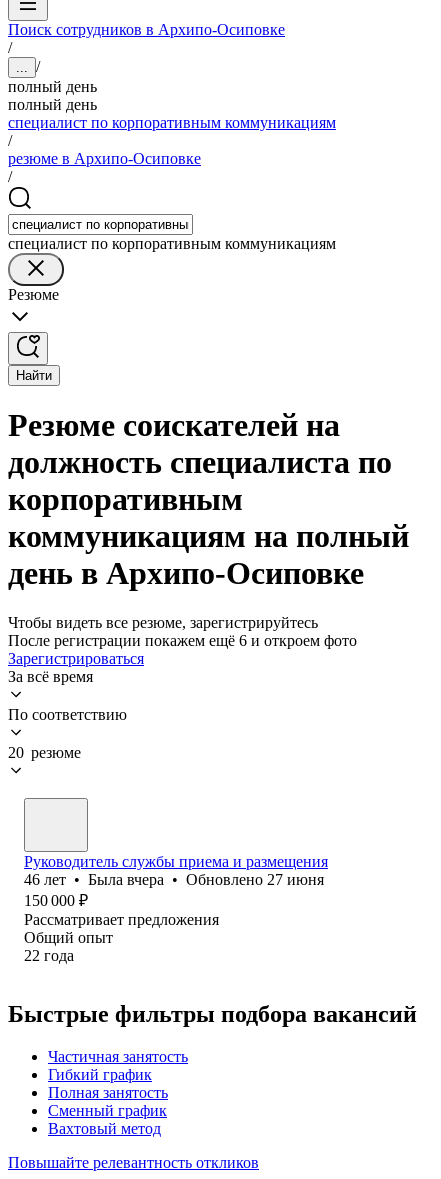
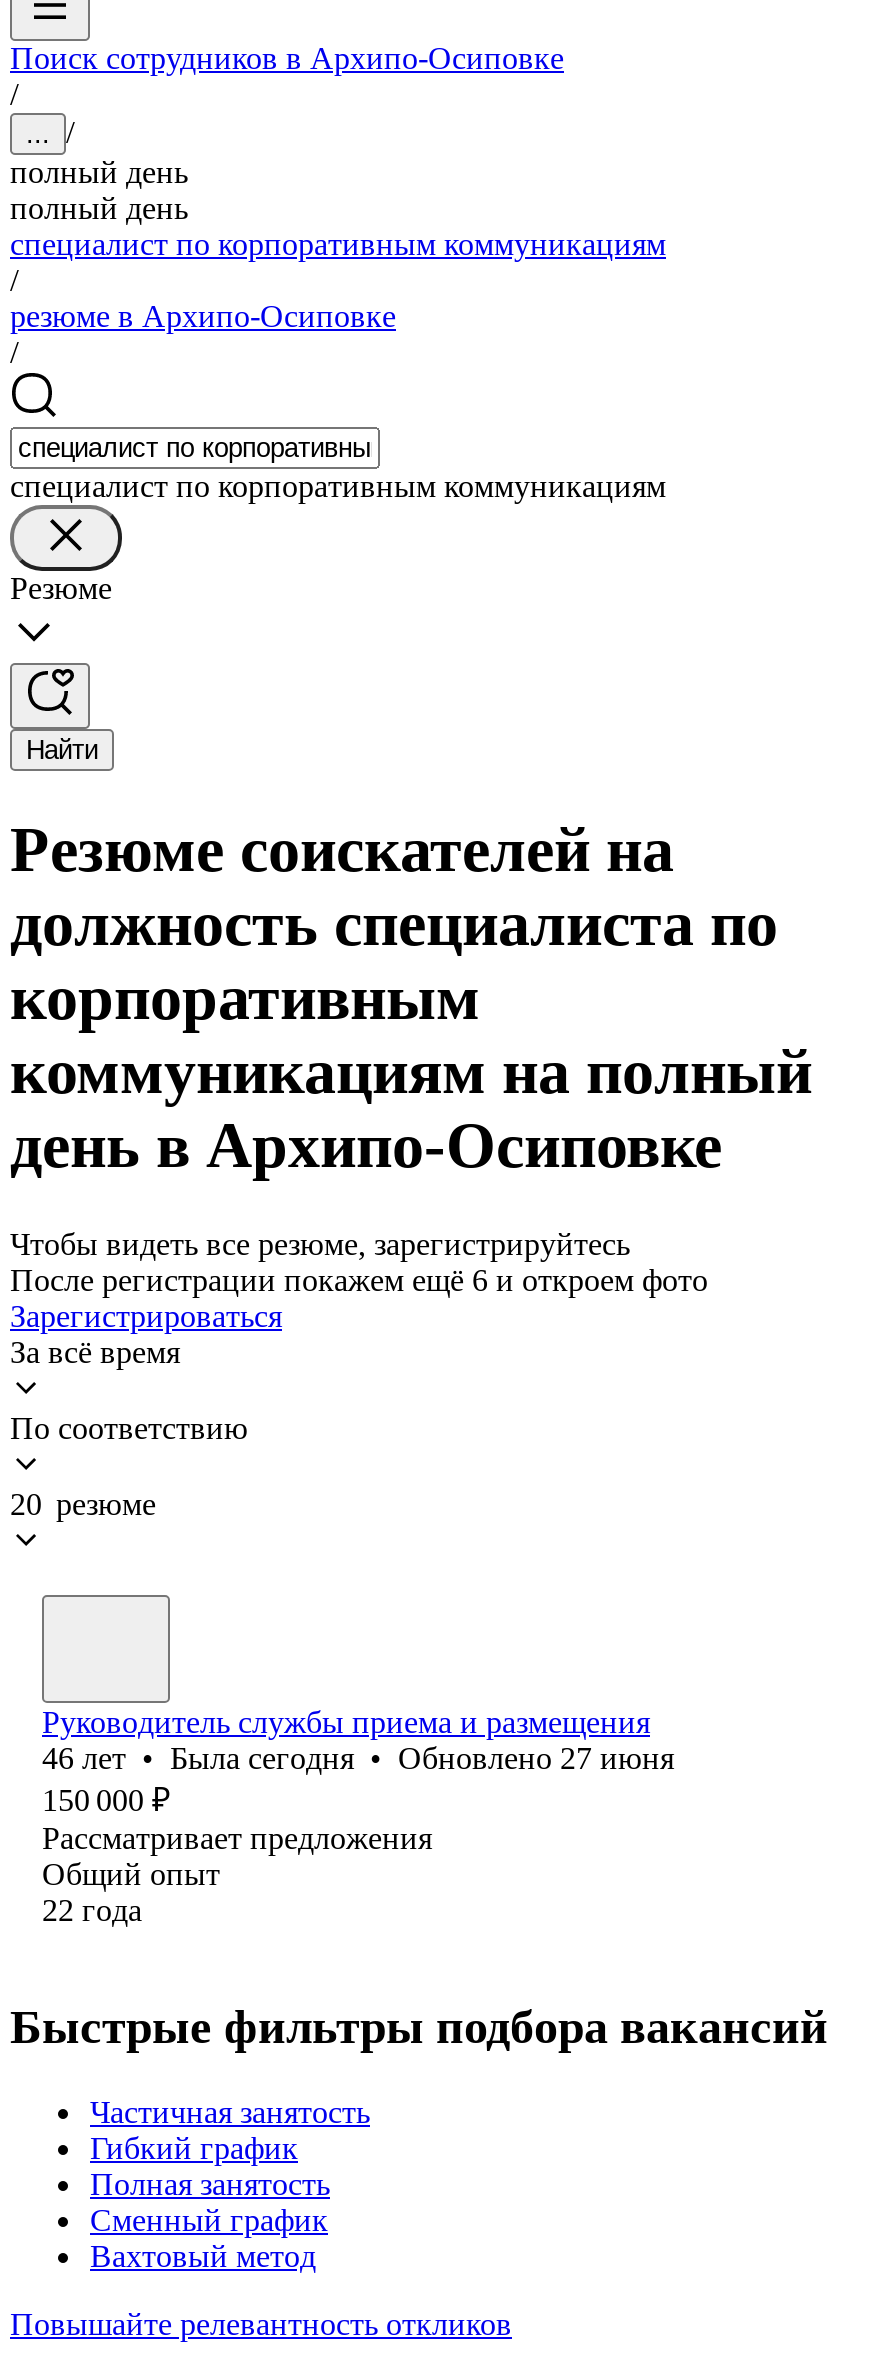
- 46 лет • Была вчера • Обновлено 27 июня
+ 46 лет • Была сегодня • Обновлено 27 июня
